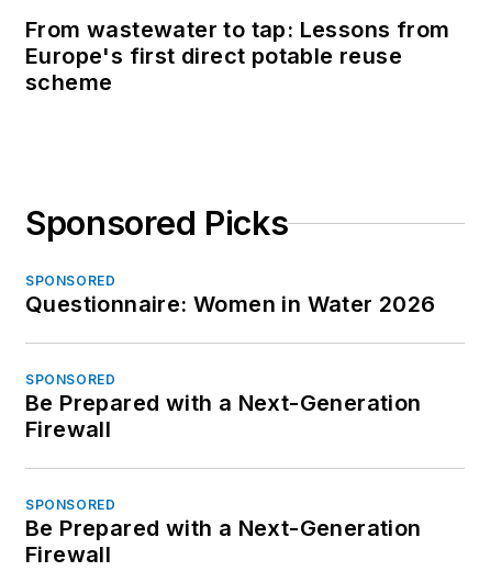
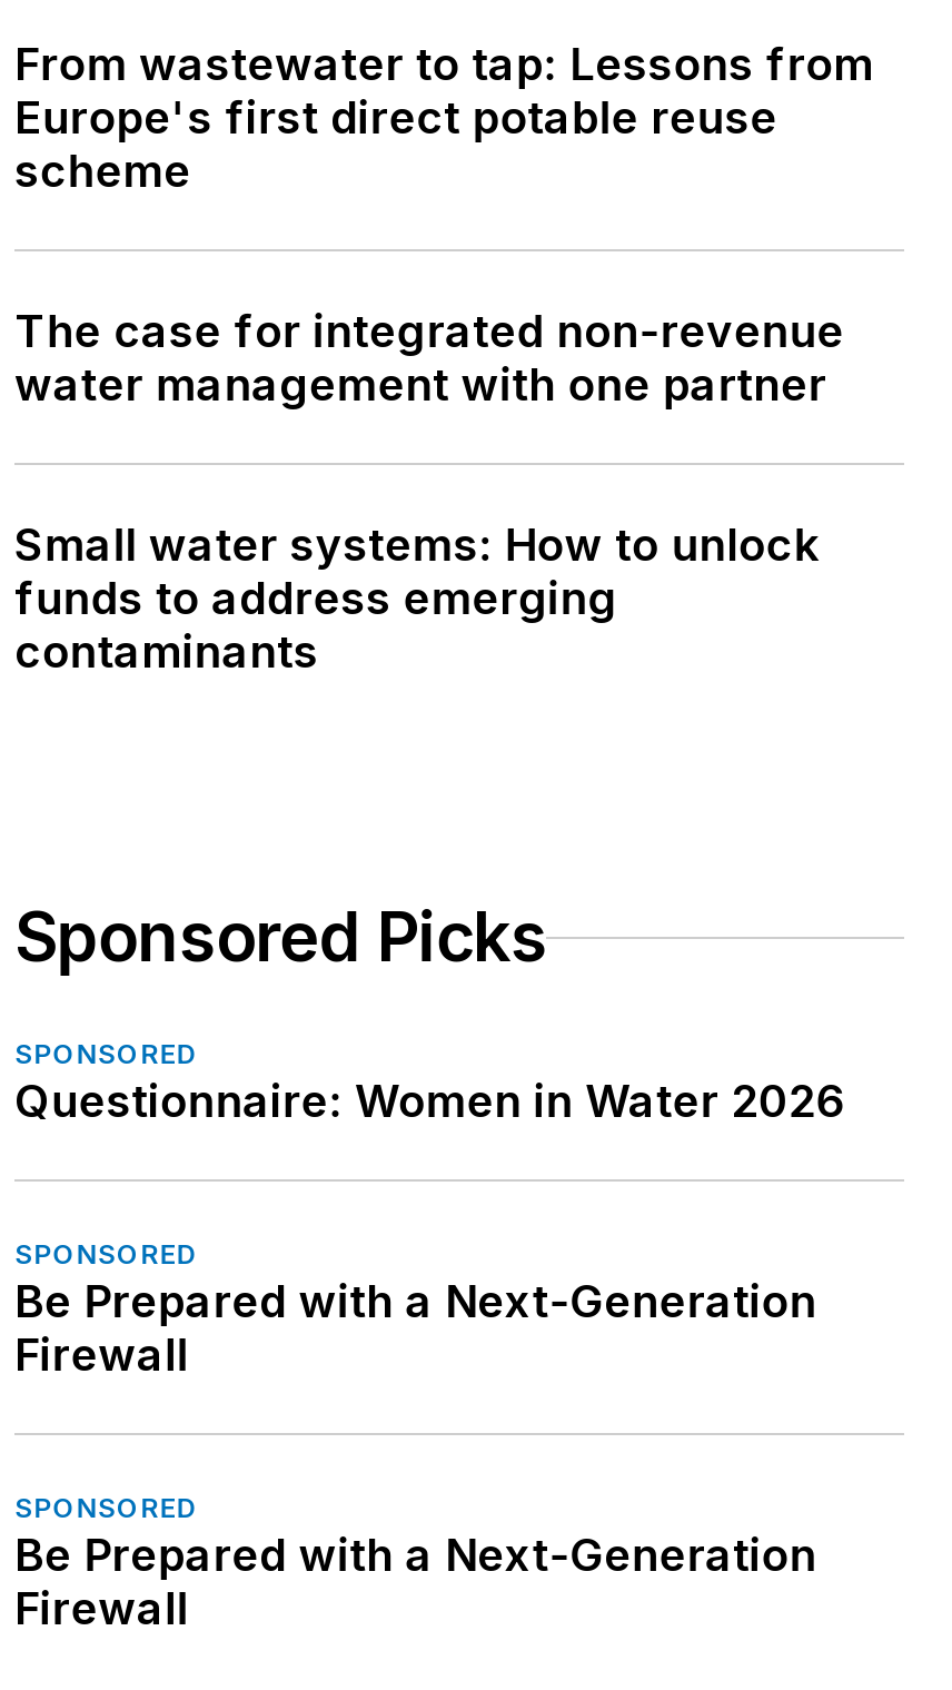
+ The case for integrated non-revenue
+ water management with one partner
+ Small water systems: How to unlock
+ funds to address emerging
+ contaminants
